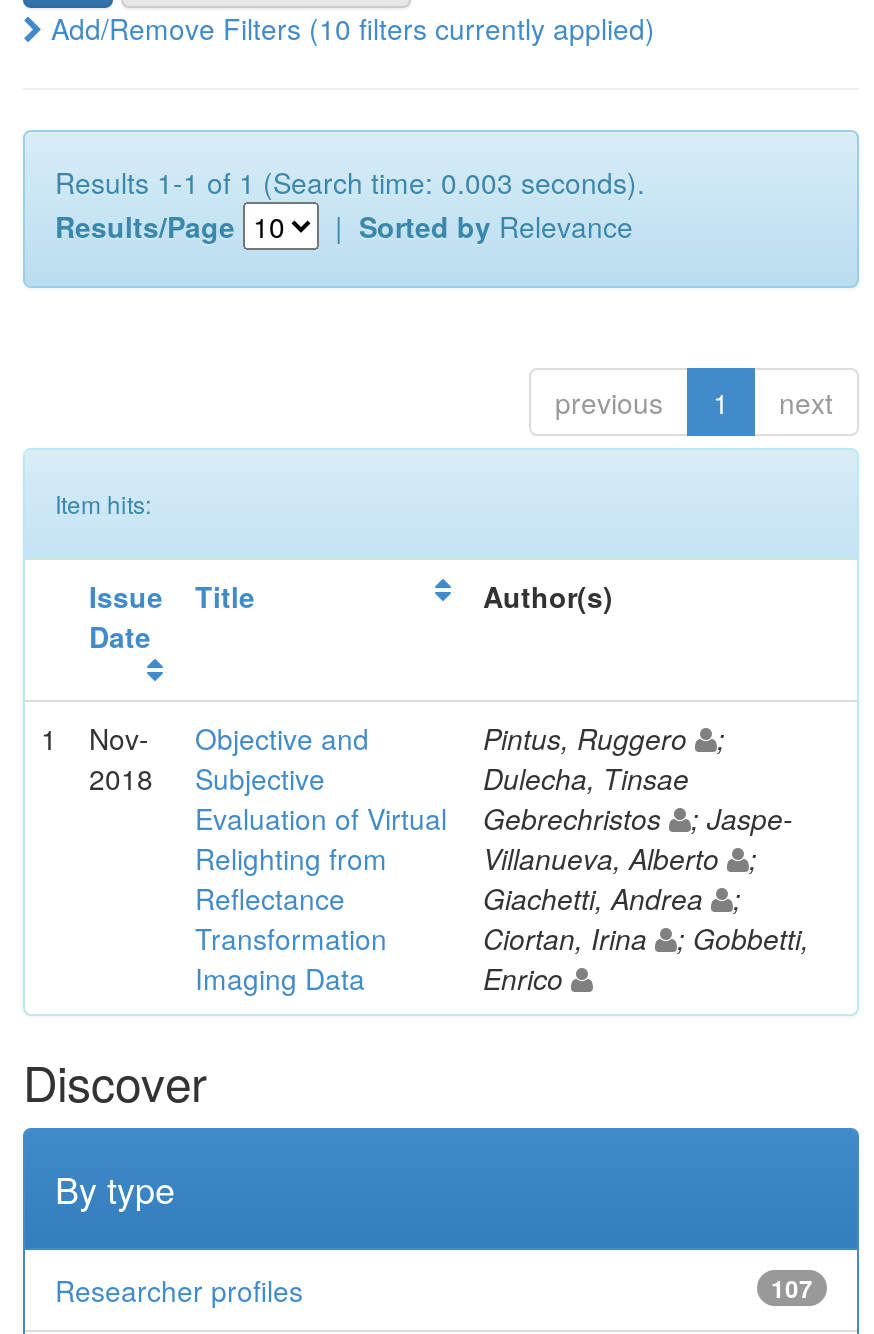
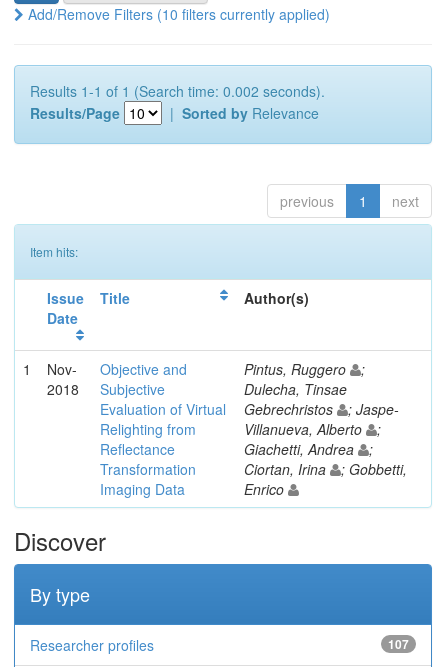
- Results 1-1 of 1 (Search time: 0.003 seconds).
+ Results 1-1 of 1 (Search time: 0.002 seconds).
